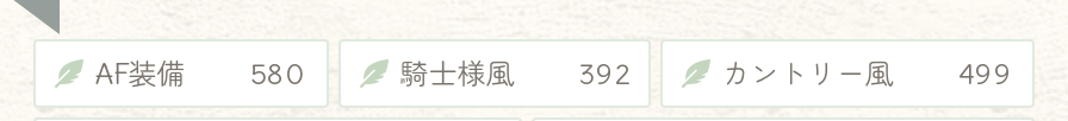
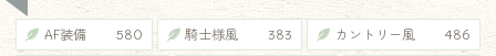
- 騎士様風 392
+ 騎士様風 383

- カントリー風 499
+ カントリー風 486
